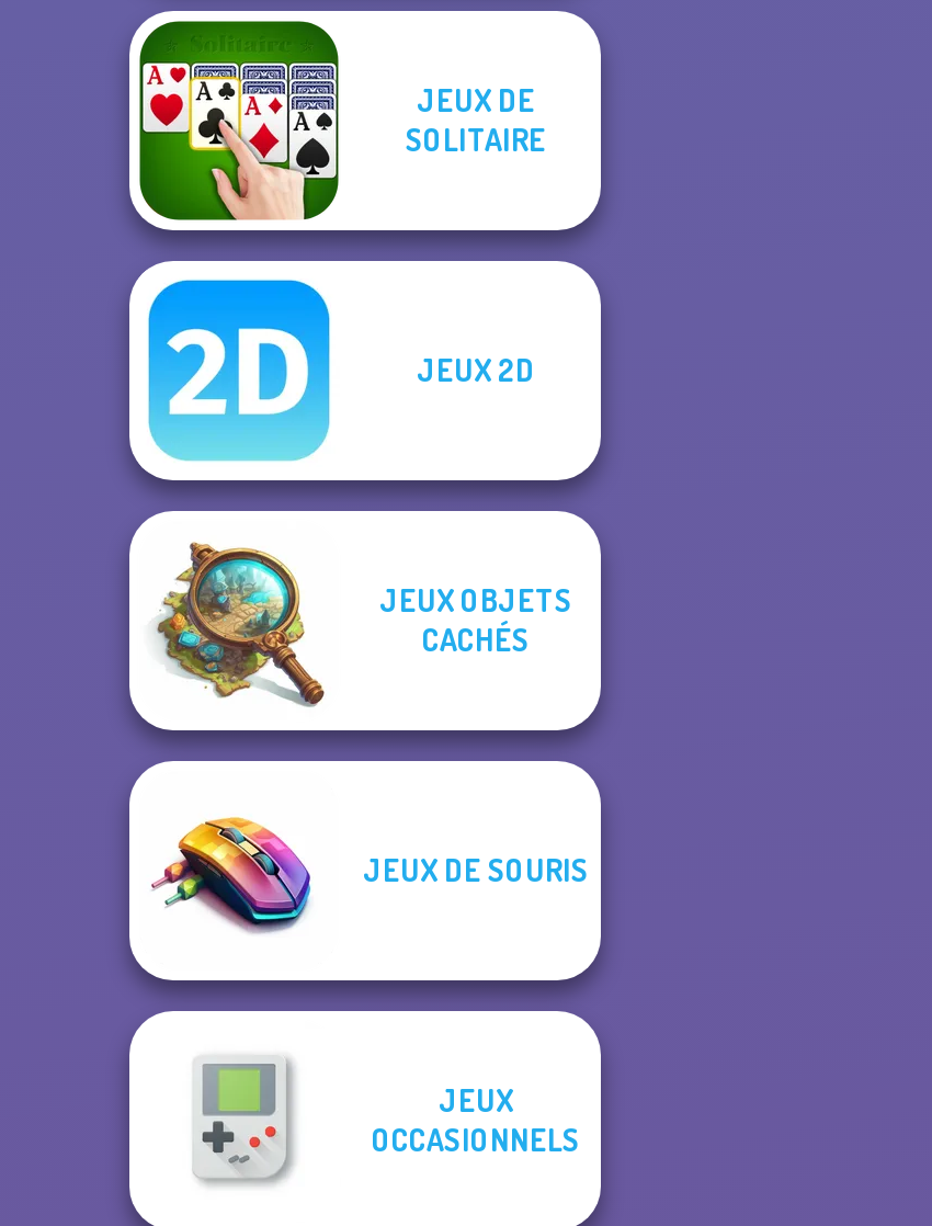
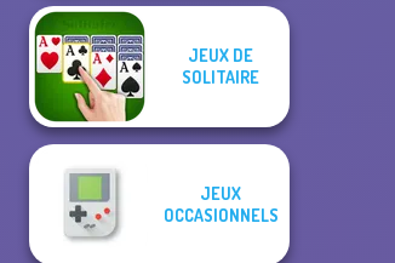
- [image]
- JEUX 2D

- [image]
- JEUX OBJETS
- CACHÉS

- [image]
- JEUX DE SOURIS
